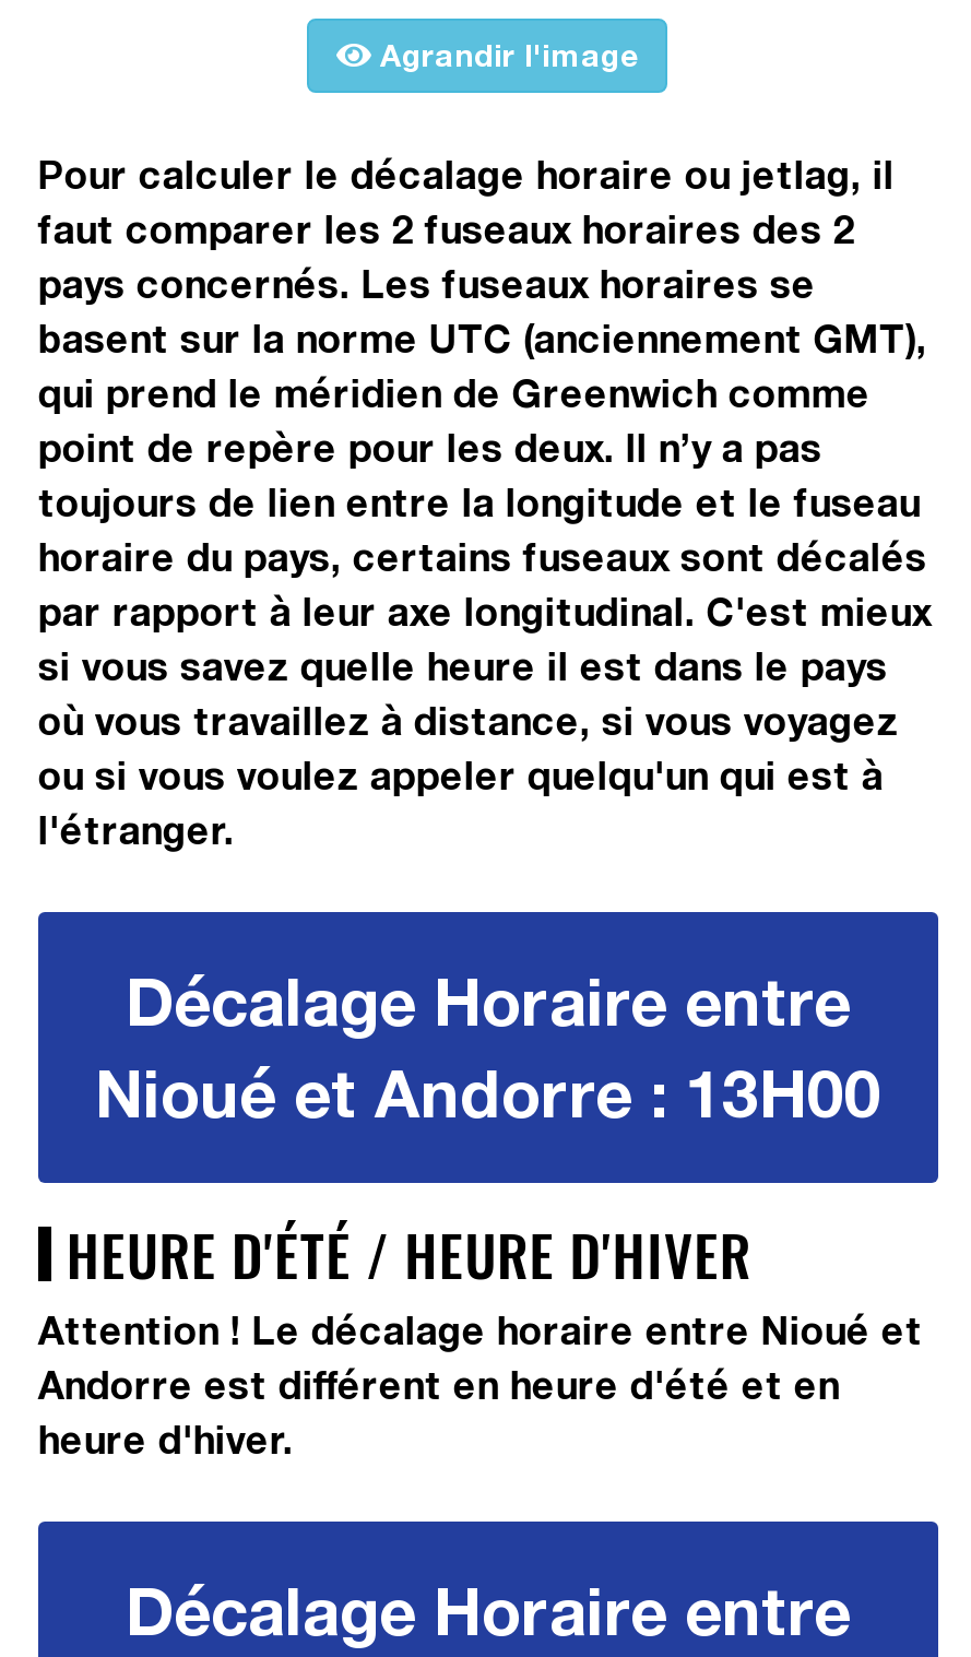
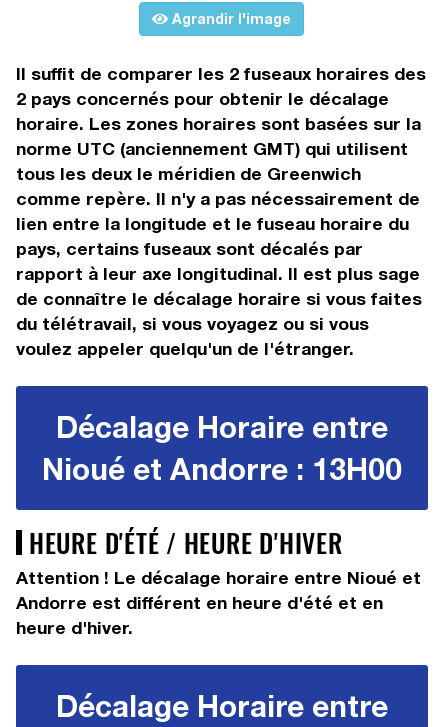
- Pour calculer le décalage horaire ou jetlag, il
- faut comparer les 2 fuseaux horaires des 2
- pays concernés. Les fuseaux horaires se
- basent sur la norme UTC (anciennement GMT),
- qui prend le méridien de Greenwich comme
- point de repère pour les deux. Il n’y a pas
- toujours de lien entre la longitude et le fuseau
- horaire du pays, certains fuseaux sont décalés
- par rapport à leur axe longitudinal. C'est mieux
- si vous savez quelle heure il est dans le pays
- où vous travaillez à distance, si vous voyagez
- ou si vous voulez appeler quelqu'un qui est à
- l'étranger.
+ Il suffit de comparer les 2 fuseaux horaires des
+ 2 pays concernés pour obtenir le décalage
+ horaire. Les zones horaires sont basées sur la
+ norme UTC (anciennement GMT) qui utilisent
+ tous les deux le méridien de Greenwich
+ comme repère. Il n'y a pas nécessairement de
+ lien entre la longitude et le fuseau horaire du
+ pays, certains fuseaux sont décalés par
+ rapport à leur axe longitudinal. Il est plus sage
+ de connaître le décalage horaire si vous faites
+ du télétravail, si vous voyagez ou si vous
+ voulez appeler quelqu'un de l'étranger.
